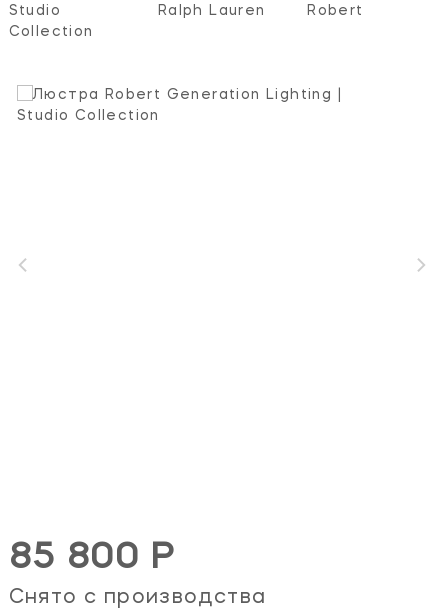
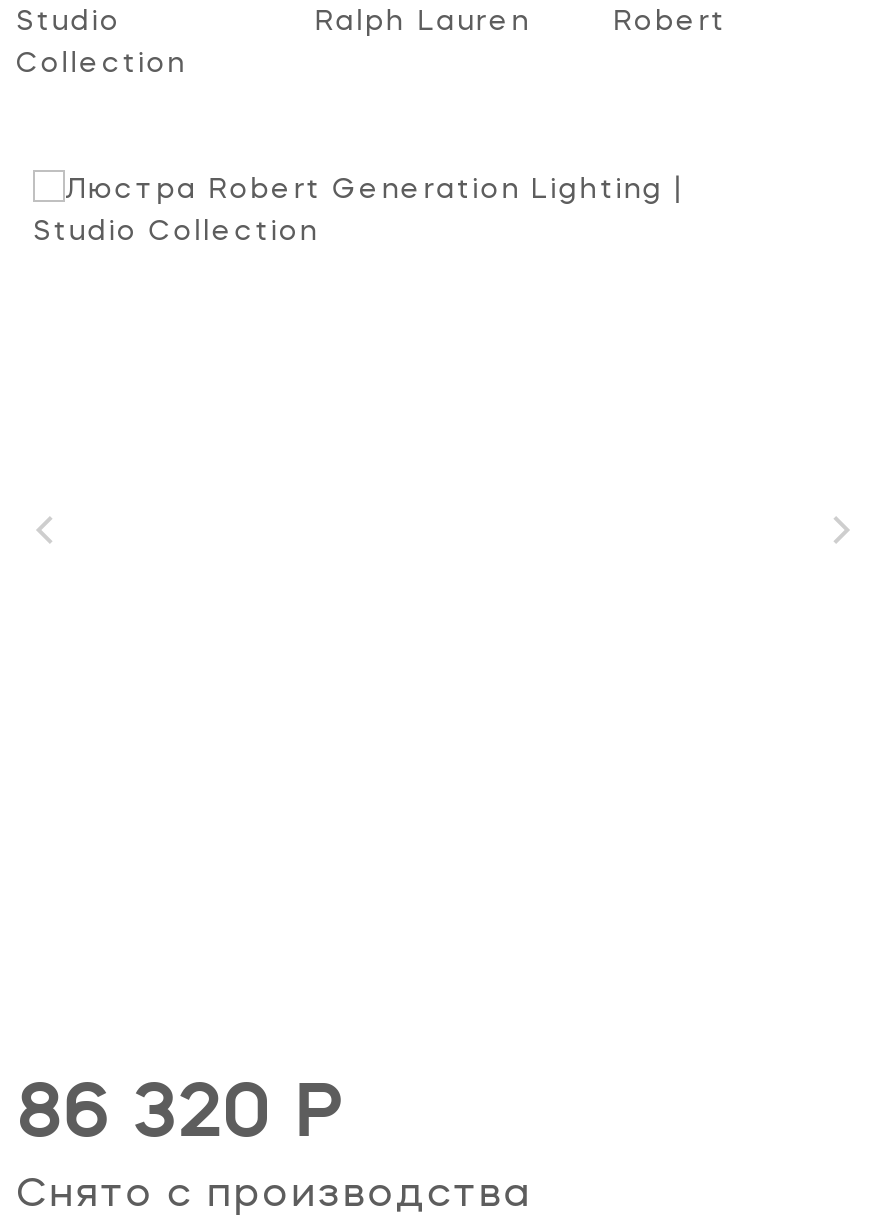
- 85 800 Р
+ 86 320 Р
